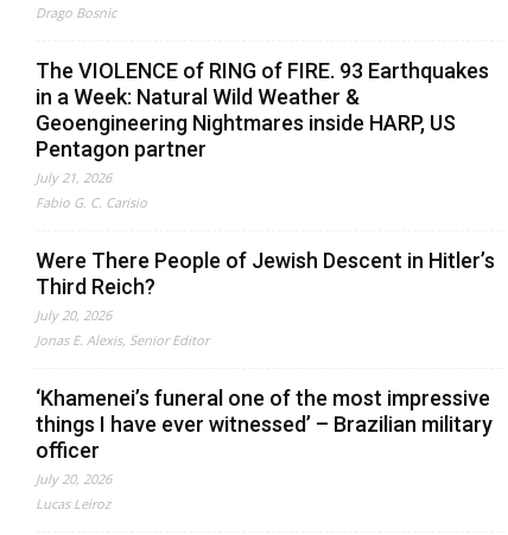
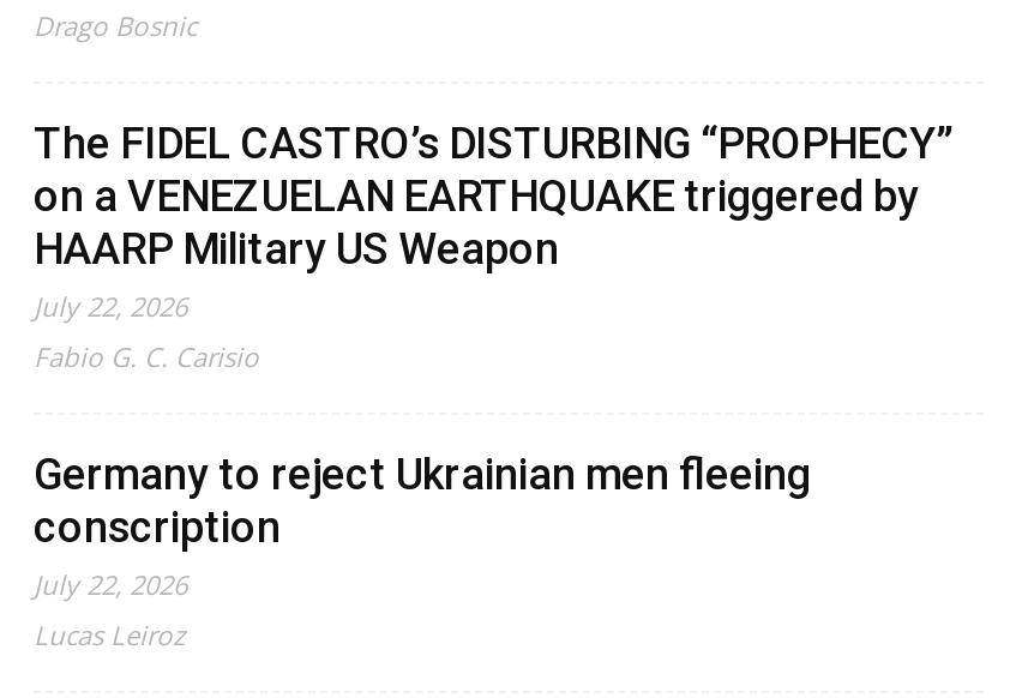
- The VIOLENCE of RING of FIRE. 93 Earthquakes
- in a Week: Natural Wild Weather &
- Geoengineering Nightmares inside HARP, US
- Pentagon partner
- July 21, 2026
+ The FIDEL CASTRO’s DISTURBING “PROPHECY”
+ on a VENEZUELAN EARTHQUAKE triggered by
+ HAARP Military US Weapon
+ July 22, 2026

- Were There People of Jewish Descent in Hitler’s
- Third Reich?
- July 20, 2026
- Jonas E. Alexis, Senior Editor
- ‘Khamenei’s funeral one of the most impressive
- things I have ever witnessed’ – Brazilian military
- officer
- July 20, 2026
+ Germany to reject Ukrainian men fleeing
+ conscription
+ July 22, 2026
